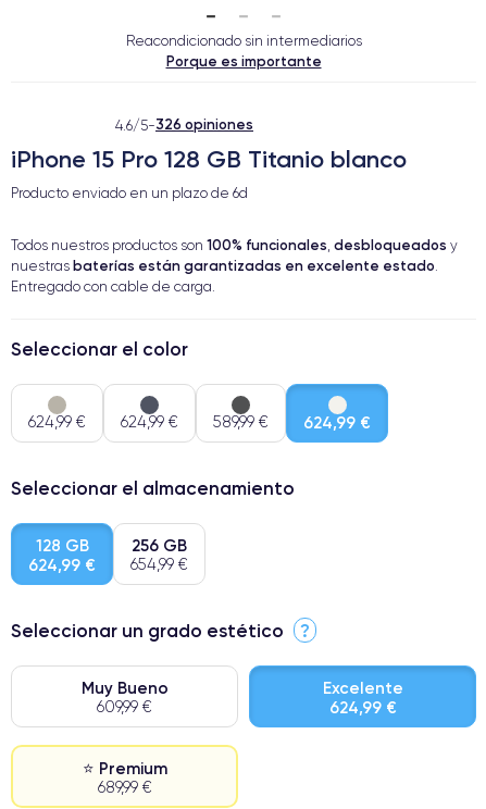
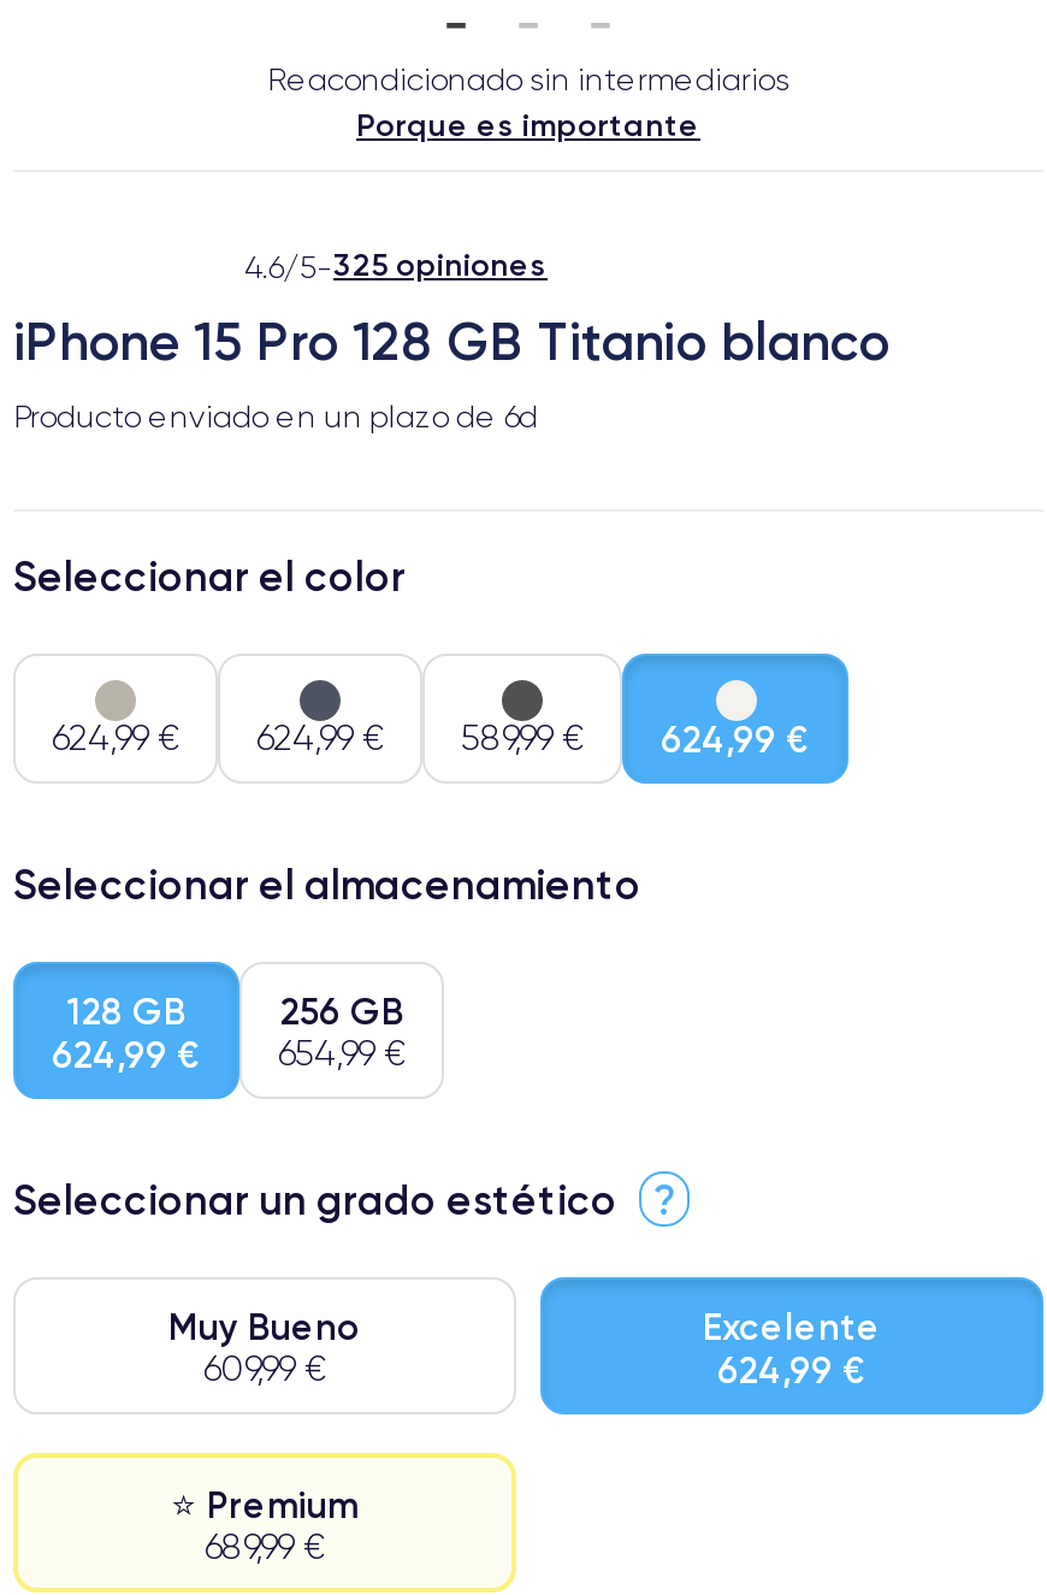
- 4.6/5-326 opiniones
+ 4.6/5-325 opiniones

- Todos nuestros productos son 100% funcionales, desbloqueados y
- nuestras baterías están garantizadas en excelente estado.
- Entregado con cable de carga.
